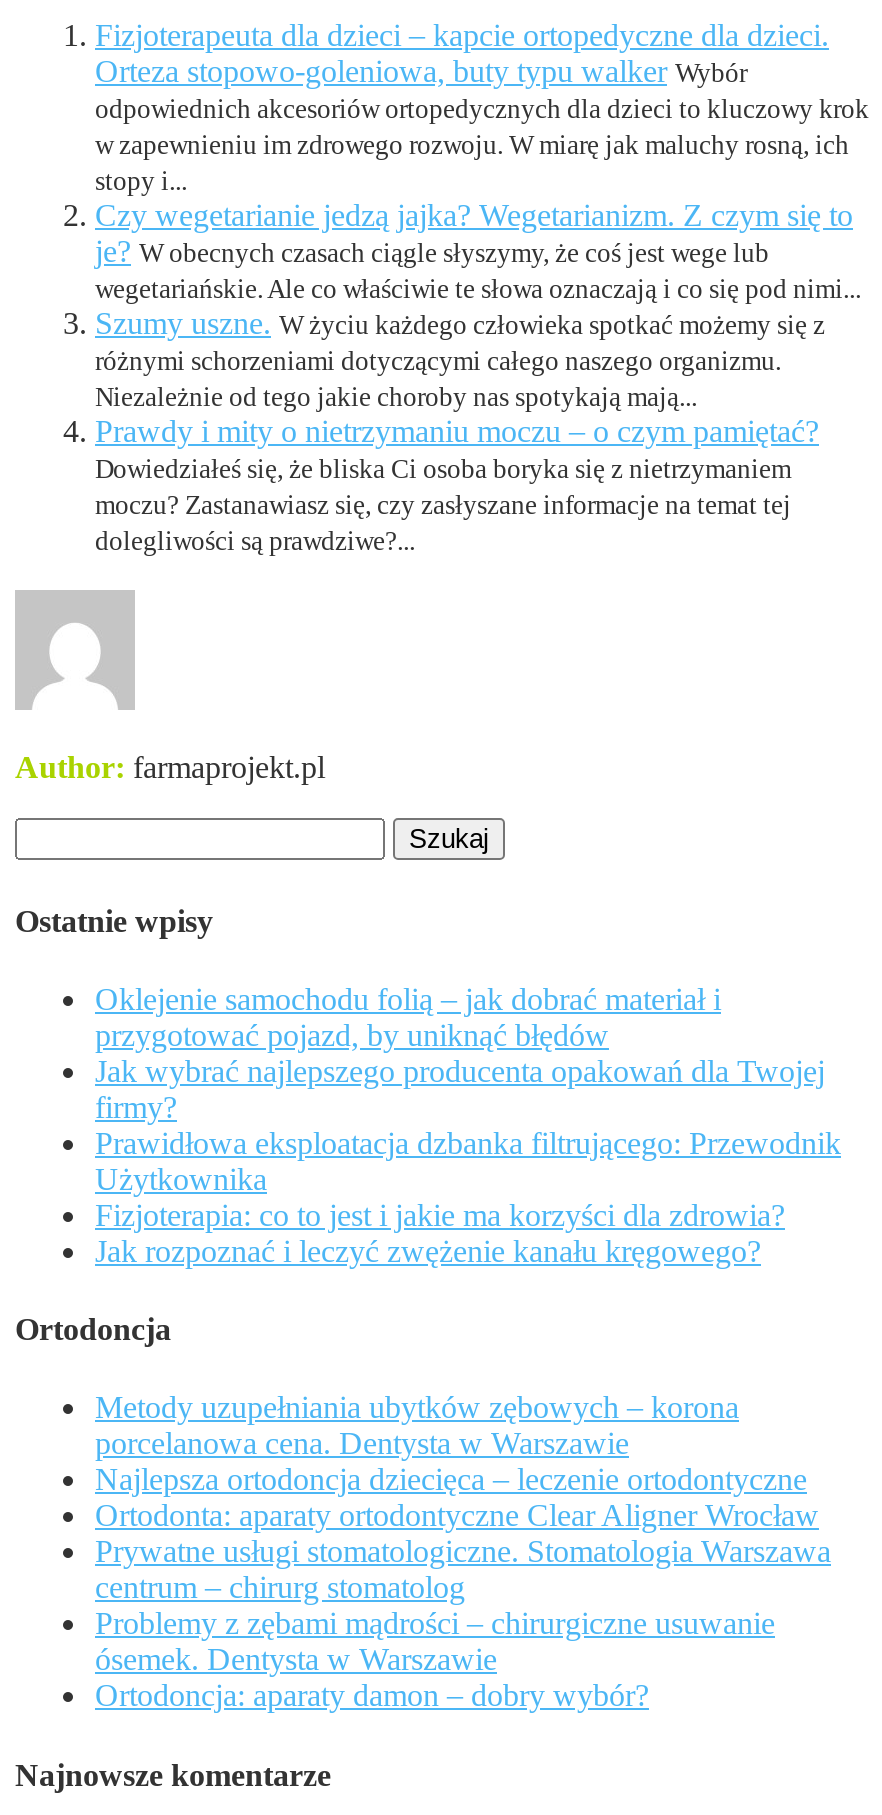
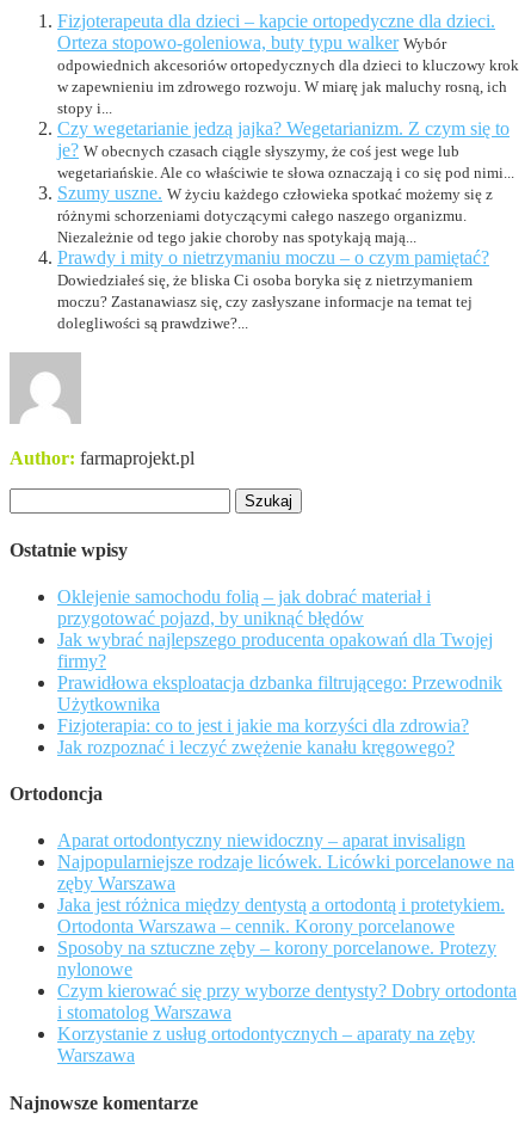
- Metody uzupełniania ubytków zębowych – korona
- porcelanowa cena. Dentysta w Warszawie
- Najlepsza ortodoncja dziecięca – leczenie ortodontyczne
- Ortodonta: aparaty ortodontyczne Clear Aligner Wrocław
- Prywatne usługi stomatologiczne. Stomatologia Warszawa
- centrum – chirurg stomatolog
- Problemy z zębami mądrości – chirurgiczne usuwanie
- ósemek. Dentysta w Warszawie
- Ortodoncja: aparaty damon – dobry wybór?
+ Aparat ortodontyczny niewidoczny – aparat invisalign
+ Najpopularniejsze rodzaje licówek. Licówki porcelanowe na
+ zęby Warszawa
+ Jaka jest różnica między dentystą a ortodontą i protetykiem.
+ Ortodonta Warszawa – cennik. Korony porcelanowe
+ Sposoby na sztuczne zęby – korony porcelanowe. Protezy
+ nylonowe
+ Czym kierować się przy wyborze dentysty? Dobry ortodonta
+ i stomatolog Warszawa
+ Korzystanie z usług ortodontycznych – aparaty na zęby
+ Warszawa
